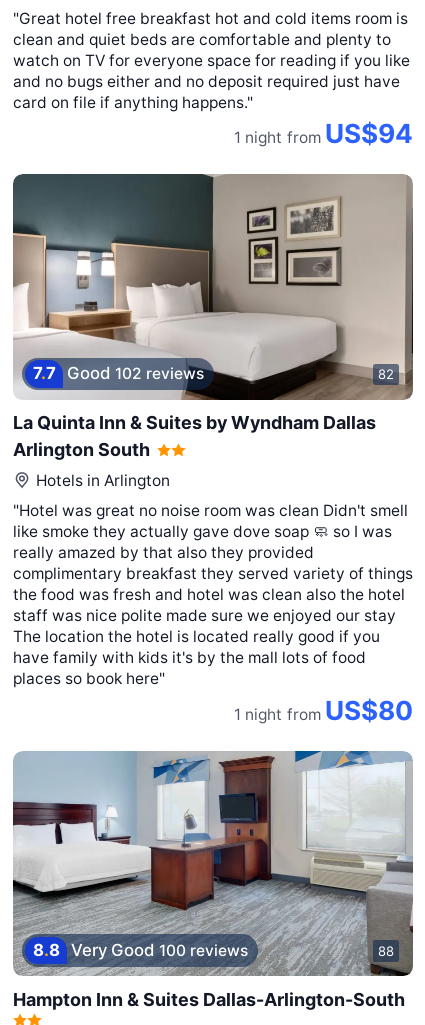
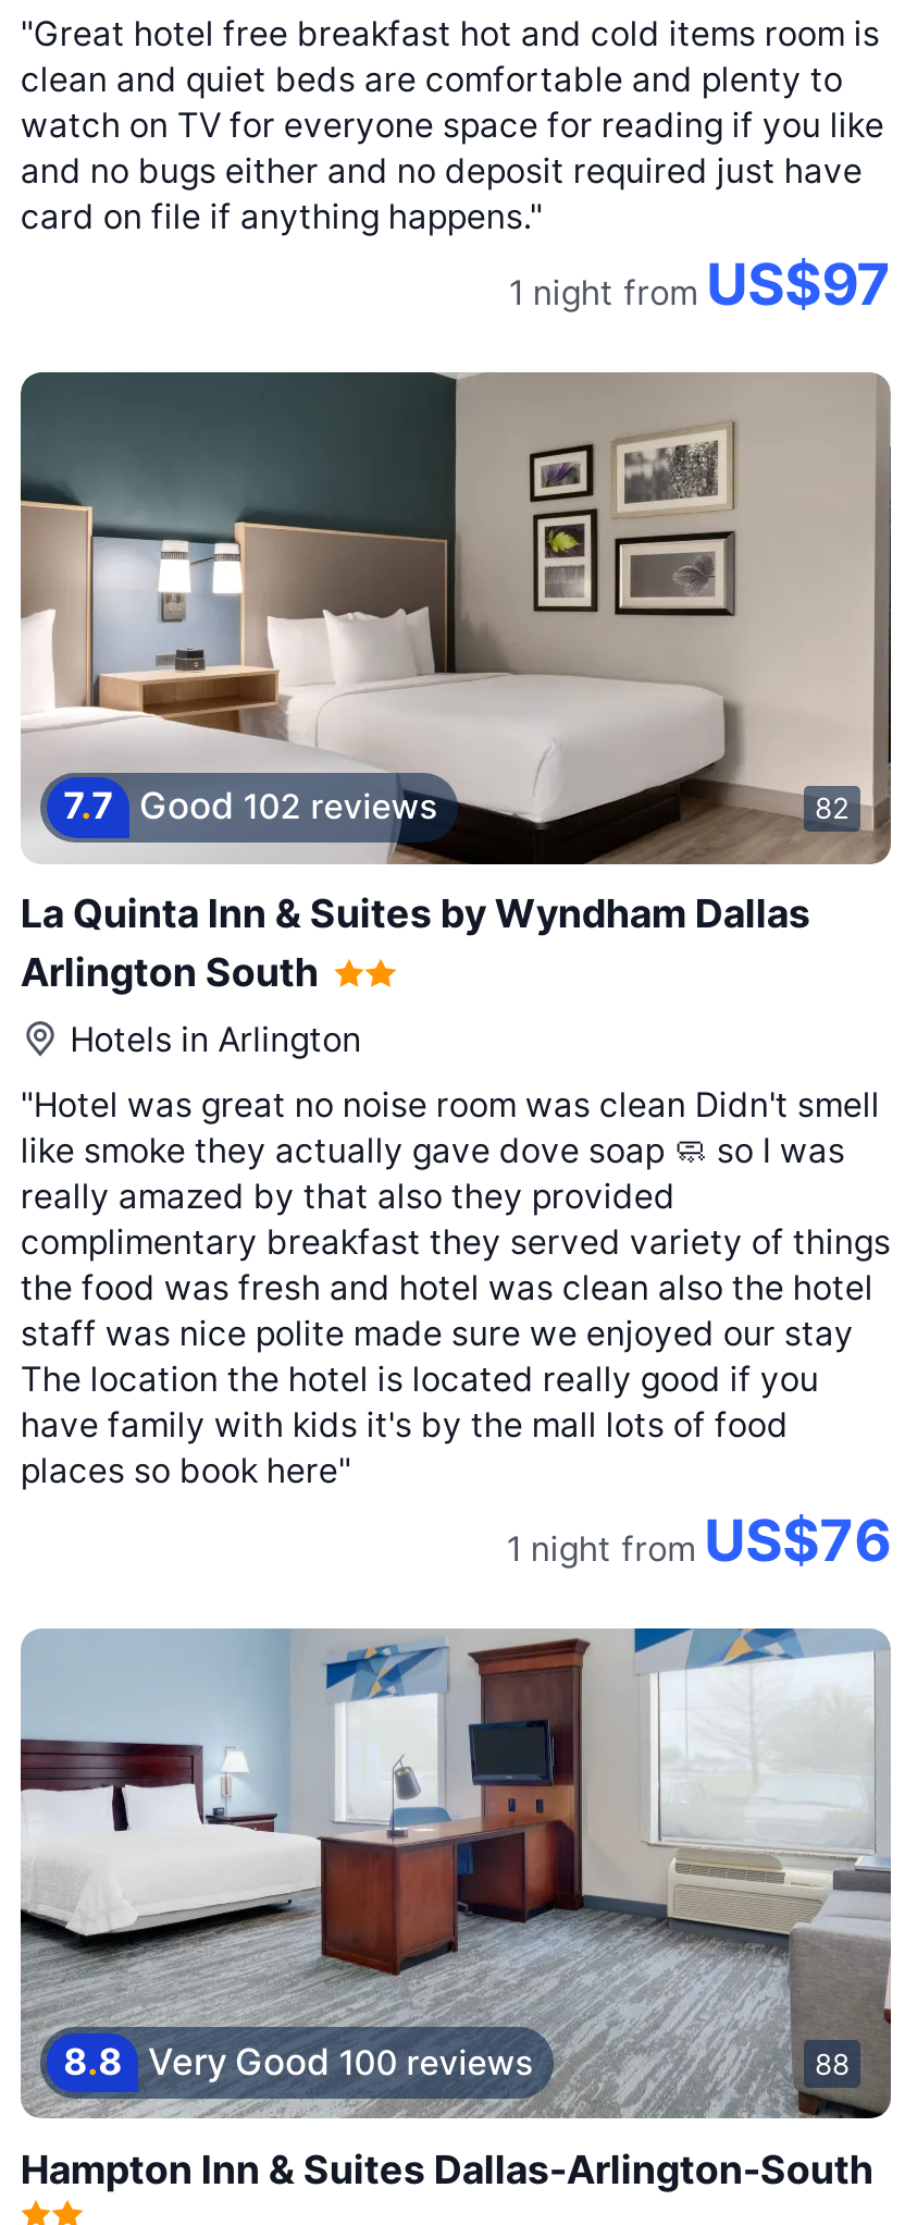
- 1 night from US$94
+ 1 night from US$97

- 1 night from US$80
+ 1 night from US$76
